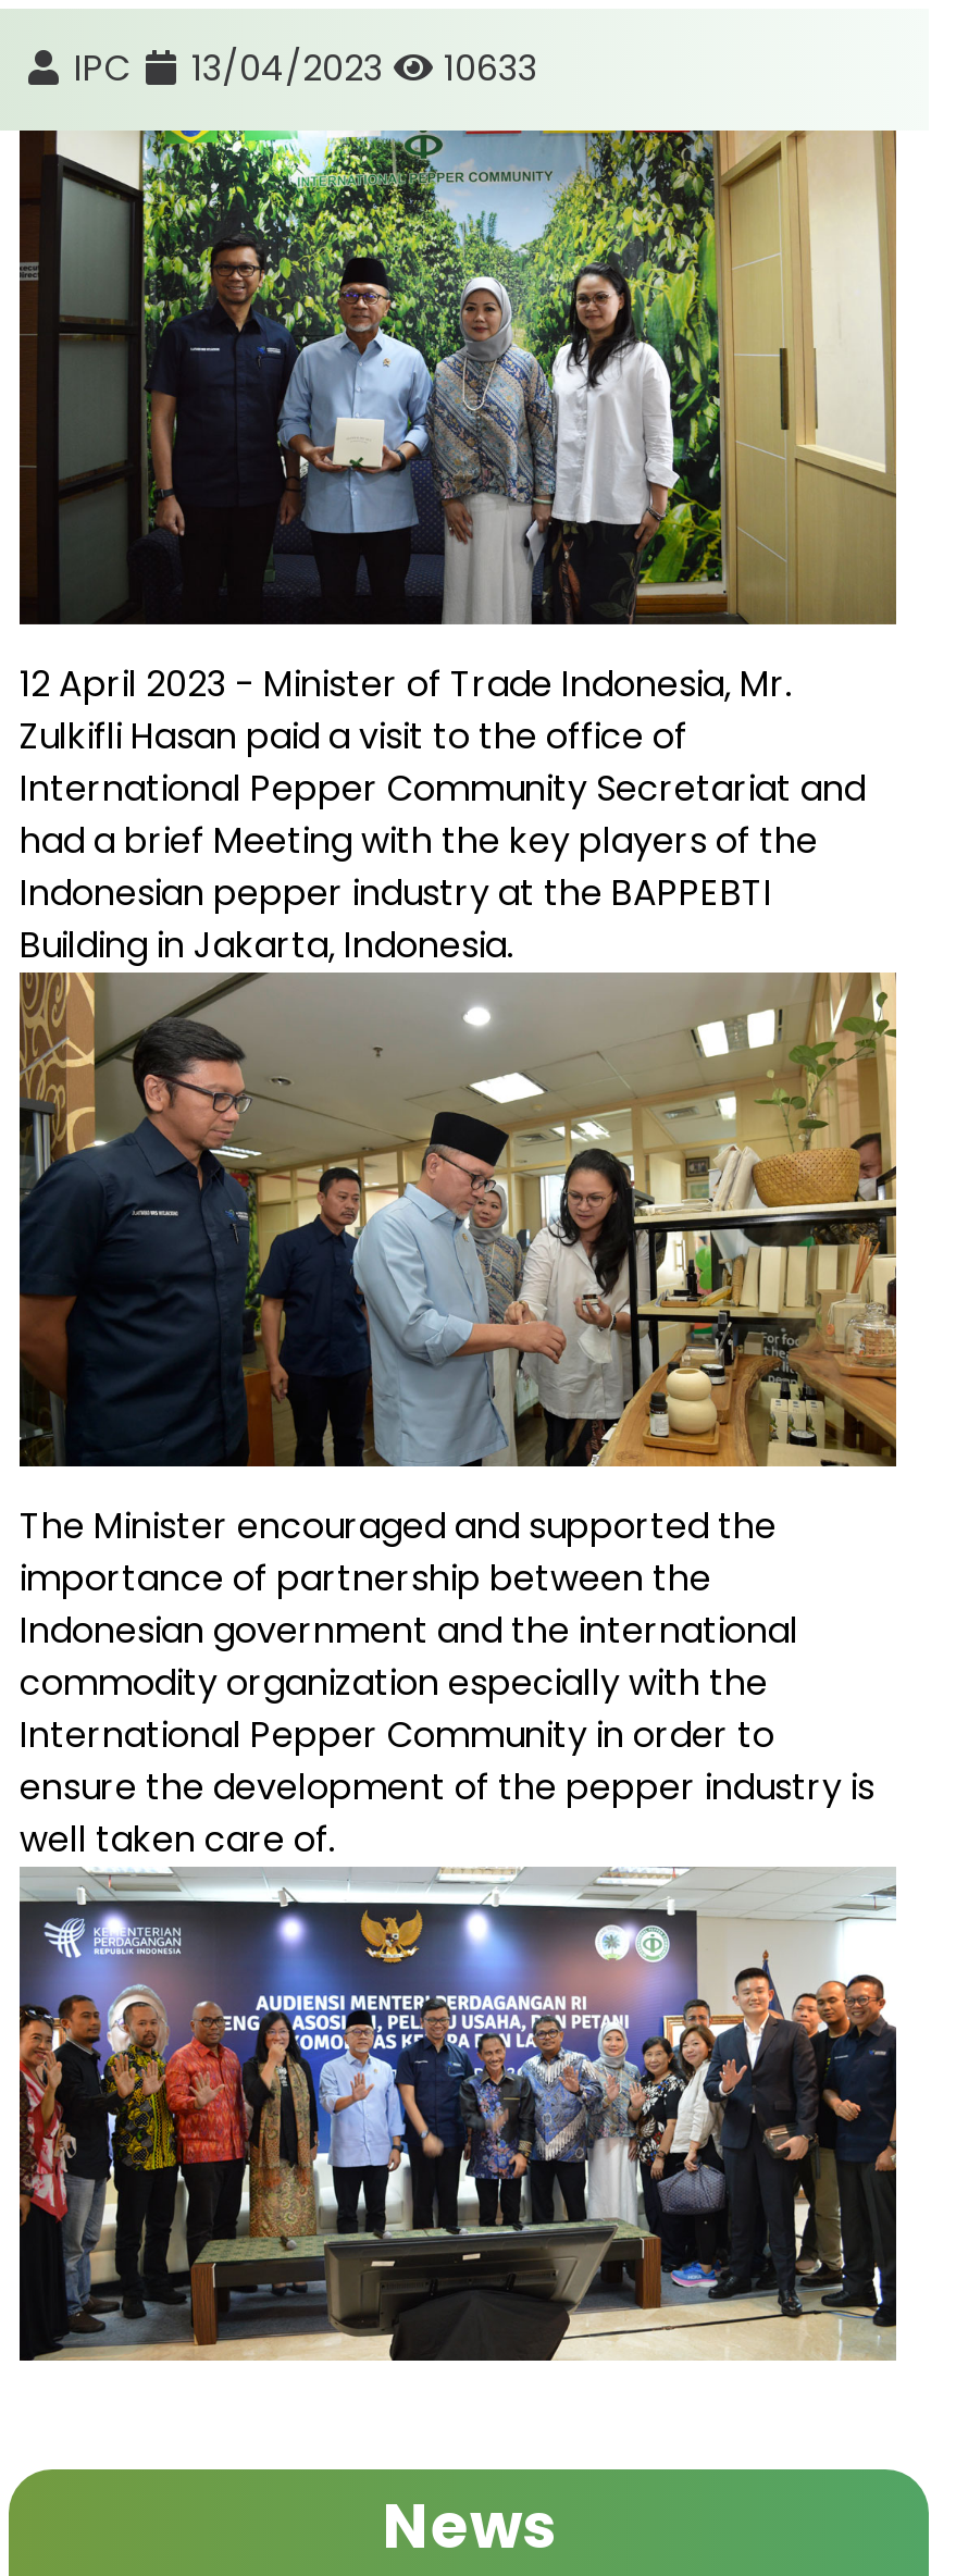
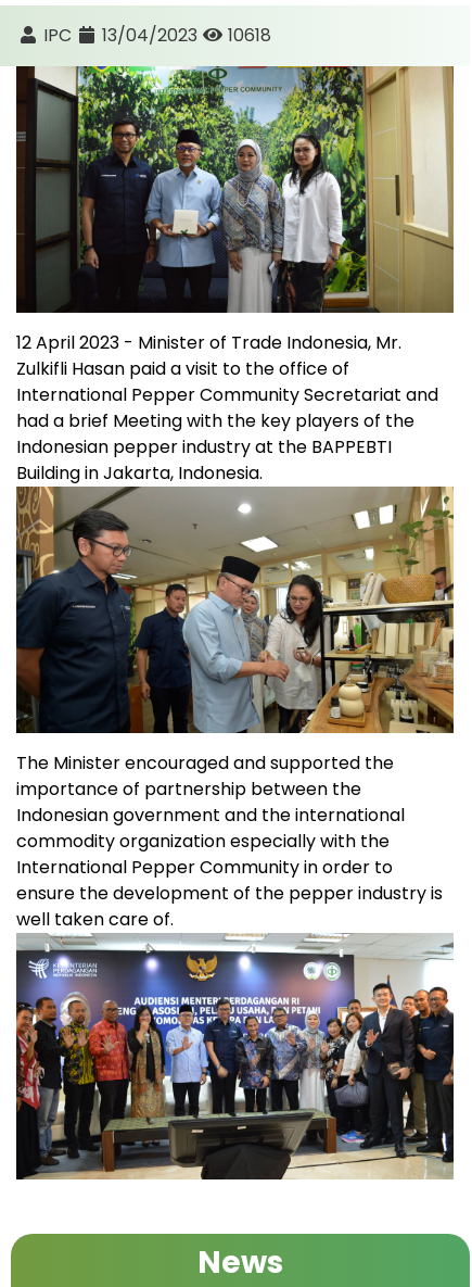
- IPC 13/04/2023 10633
+ IPC 13/04/2023 10618
